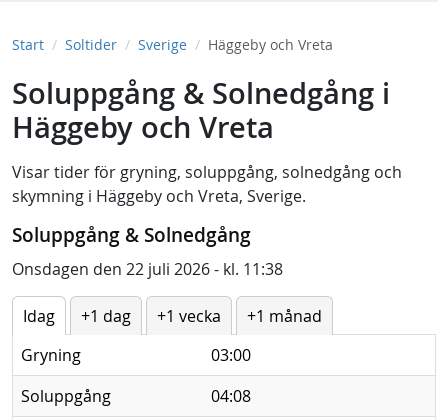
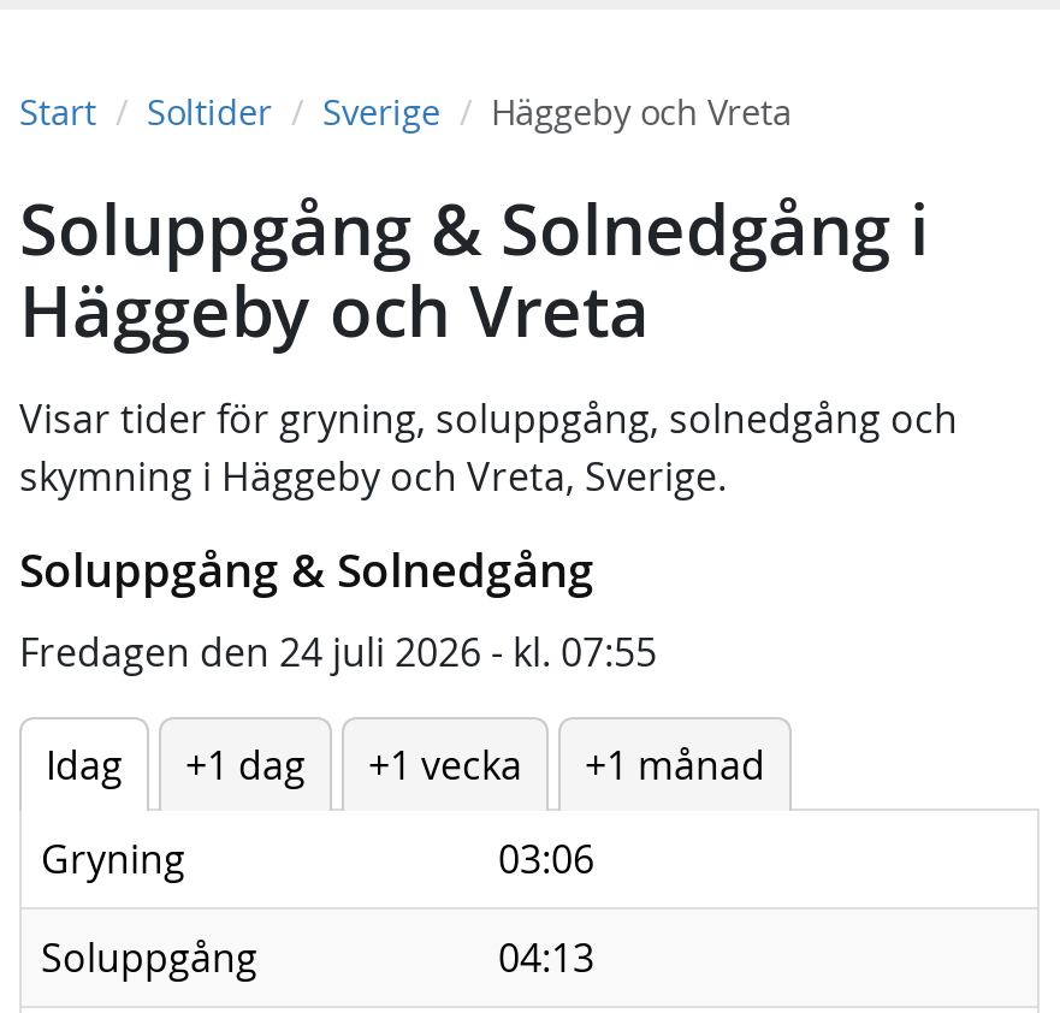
- Onsdagen den 22 juli 2026 - kl. 11:38
+ Fredagen den 24 juli 2026 - kl. 07:55

- 03:00
+ 03:06

- 04:08
+ 04:13
